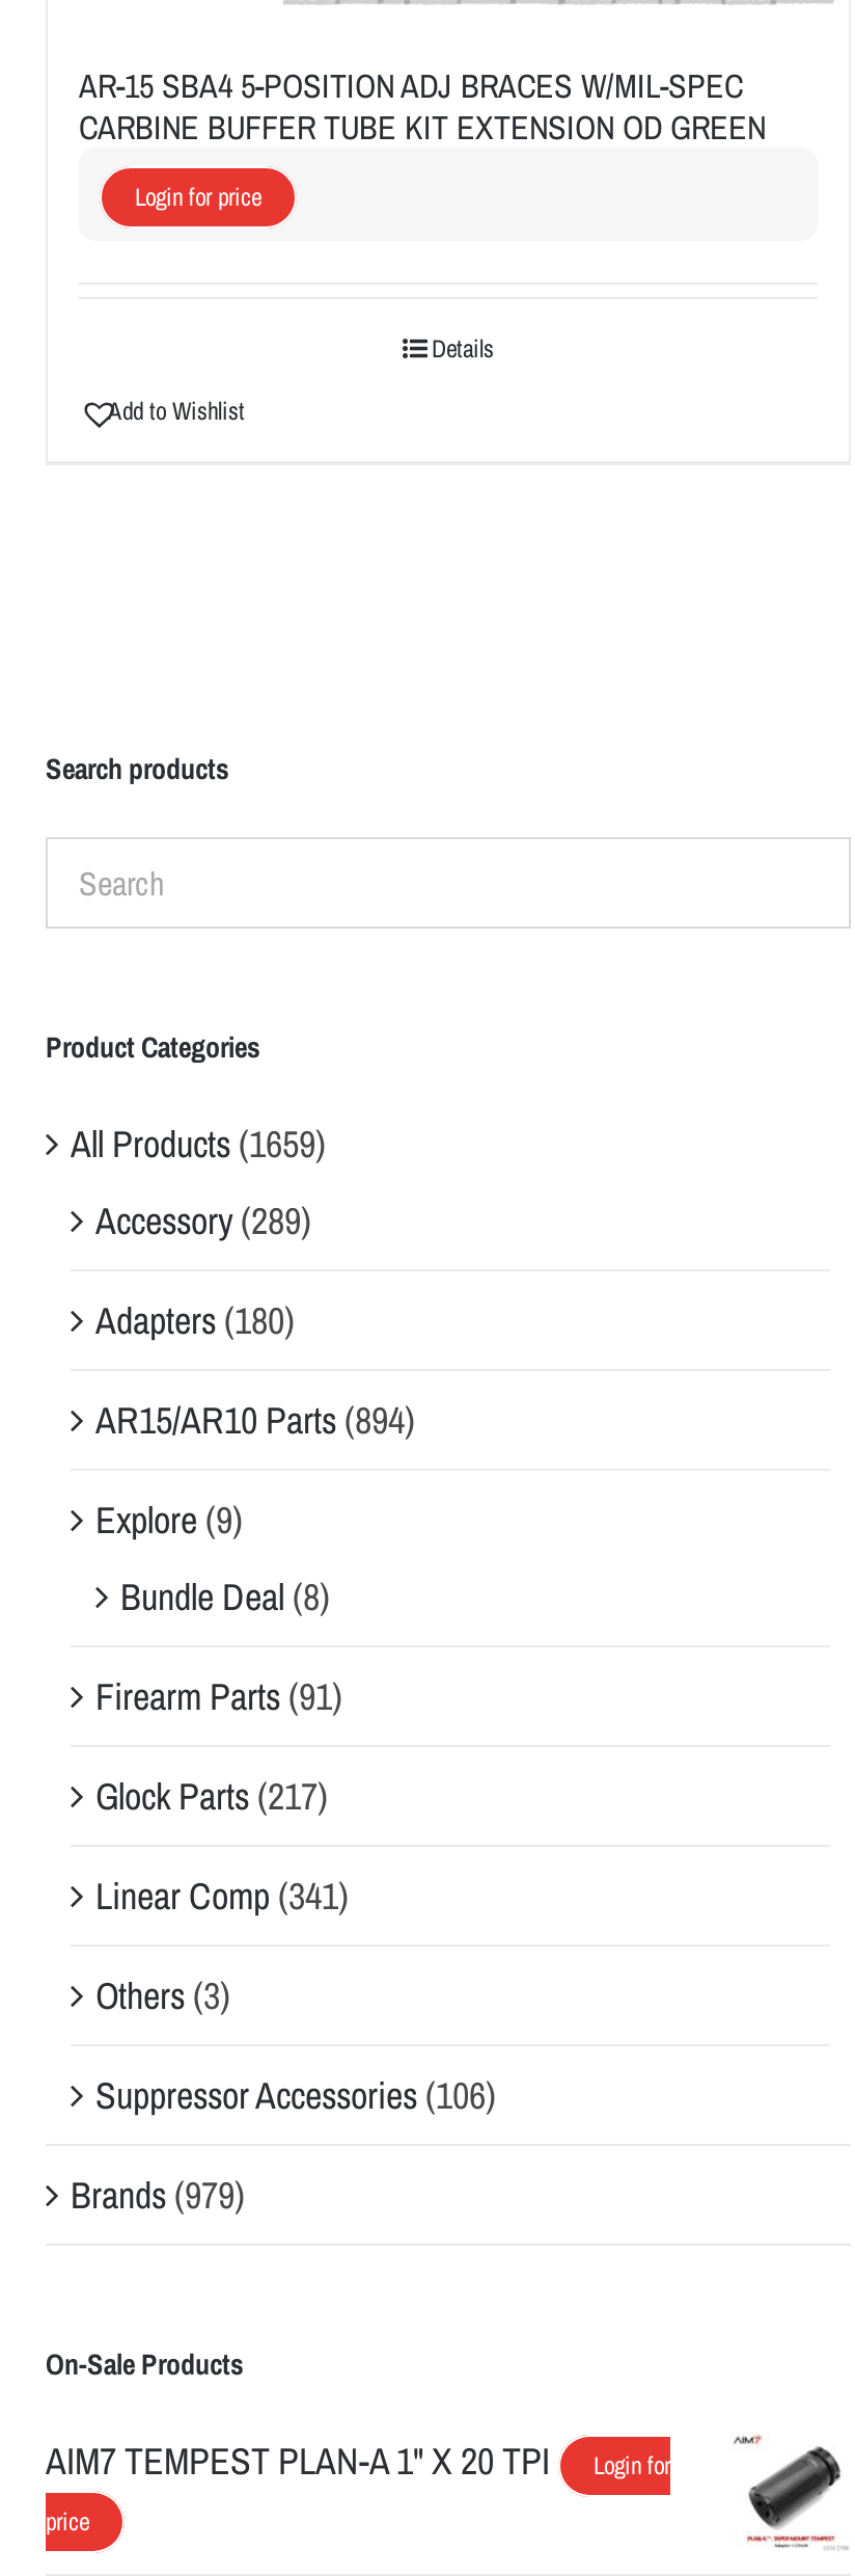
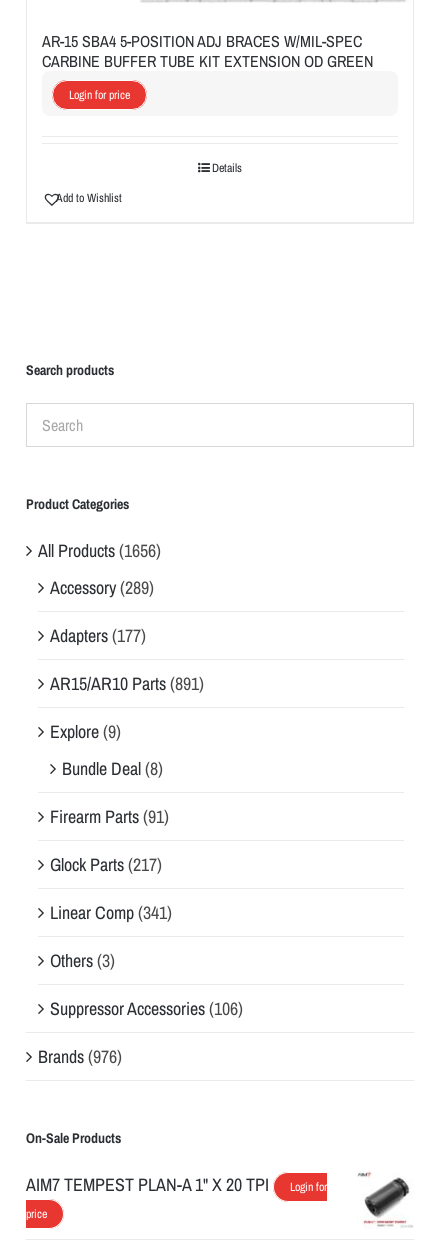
- All Products (1659)
+ All Products (1656)

- Adapters (180)
+ Adapters (177)

- AR15/AR10 Parts (894)
+ AR15/AR10 Parts (891)

- Brands (979)
+ Brands (976)
